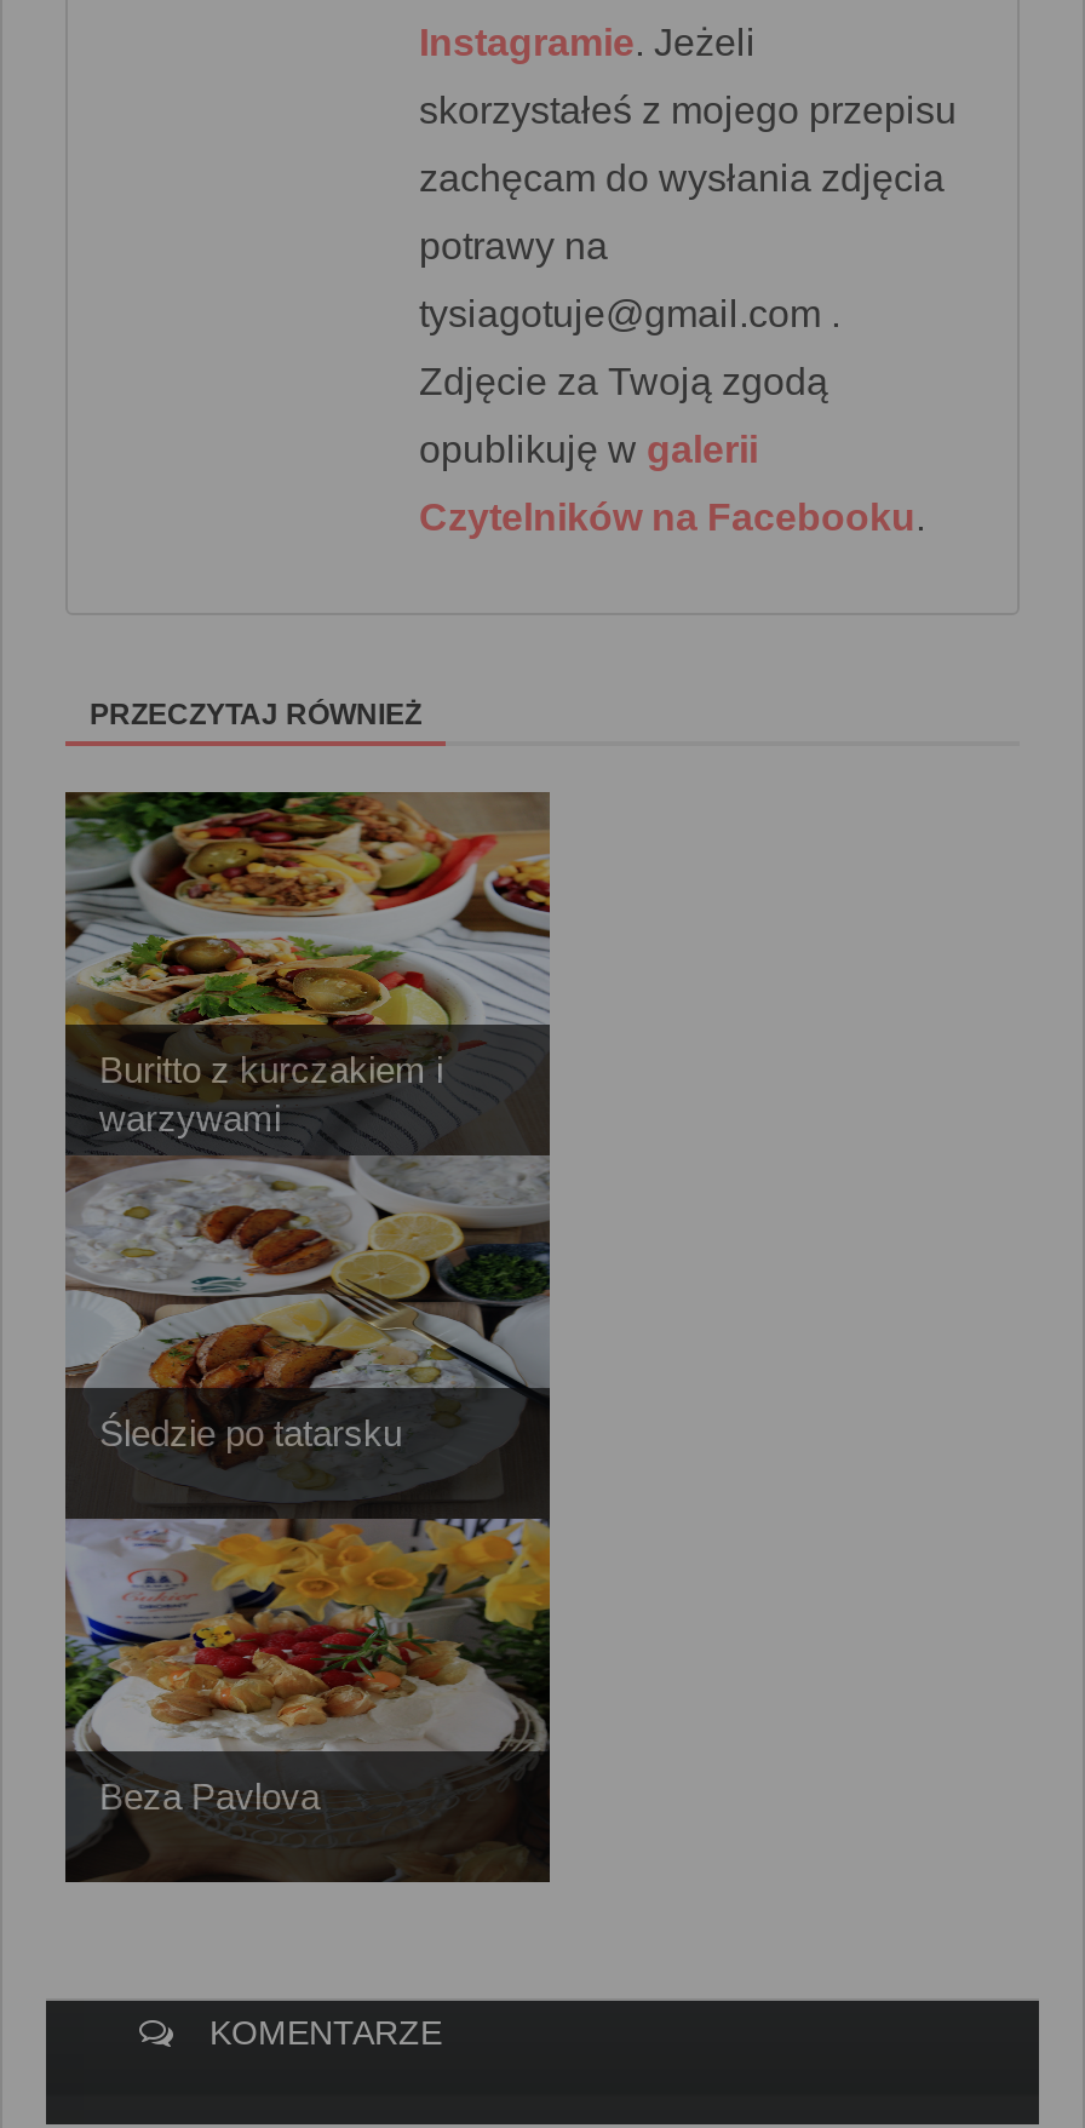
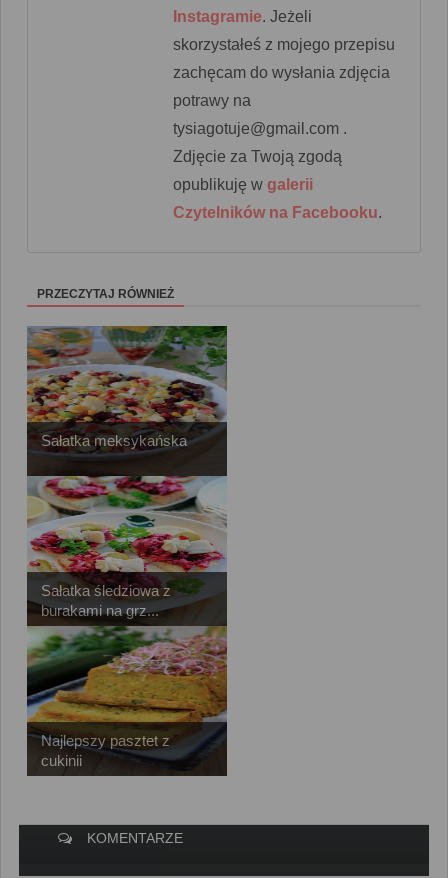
- [image]
- Buritto z kurczakiem i
- warzywami
+ [image]
+ Sałatka meksykańska

- Śledzie po tatarsku
+ Sałatka śledziowa z
+ burakami na grz...

- Beza Pavlova
+ Najlepszy pasztet z
+ cukinii
